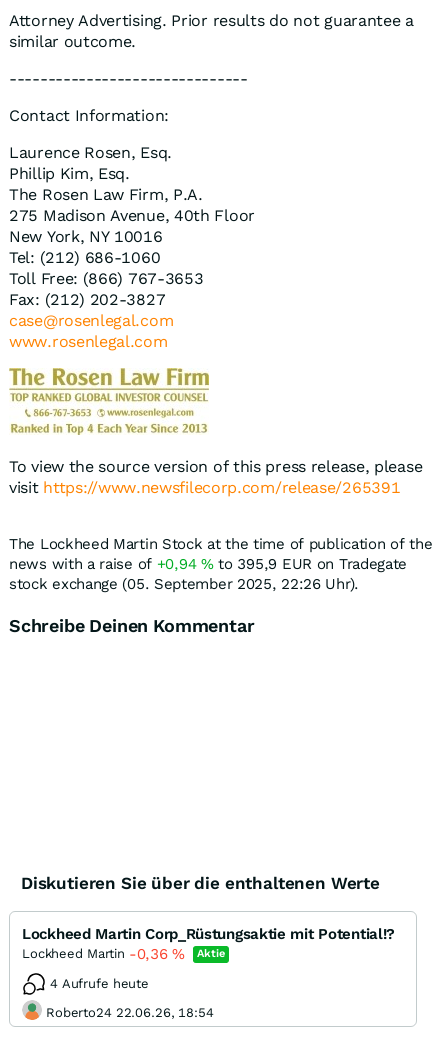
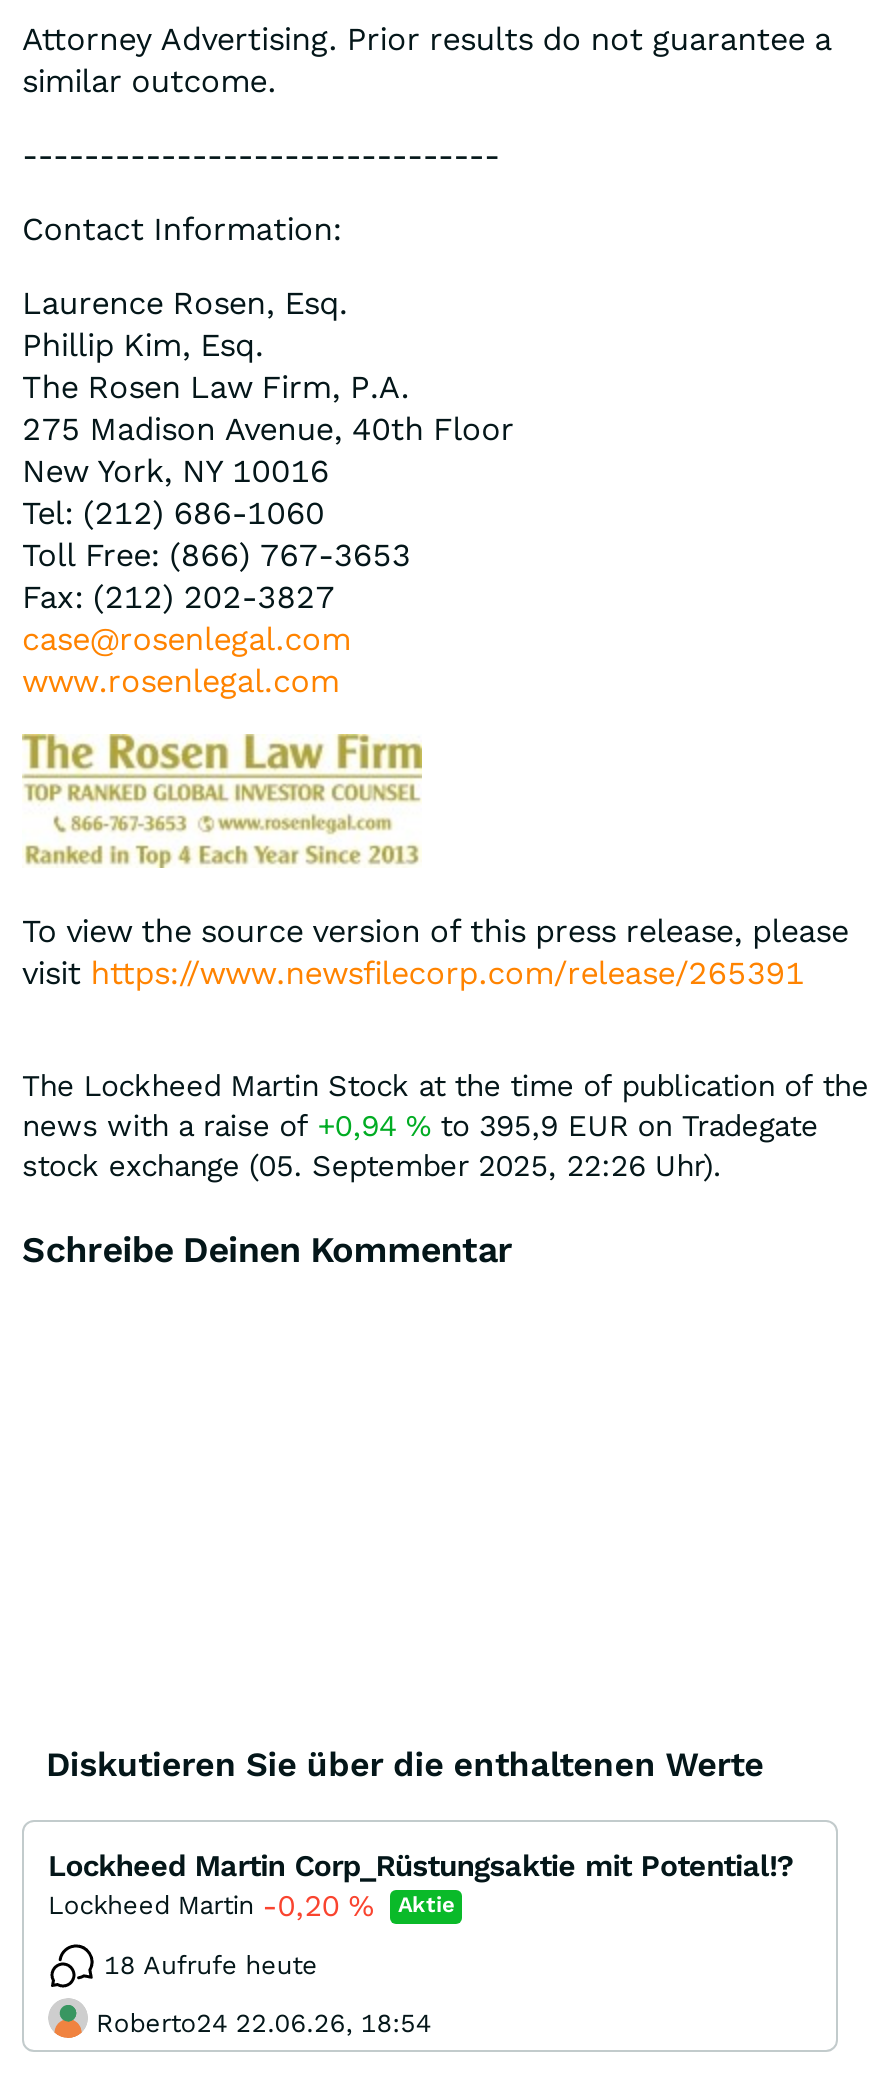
- Lockheed Martin -0,36%
+ Lockheed Martin -0,20%

- 4 Aufrufe heute
+ 18 Aufrufe heute
